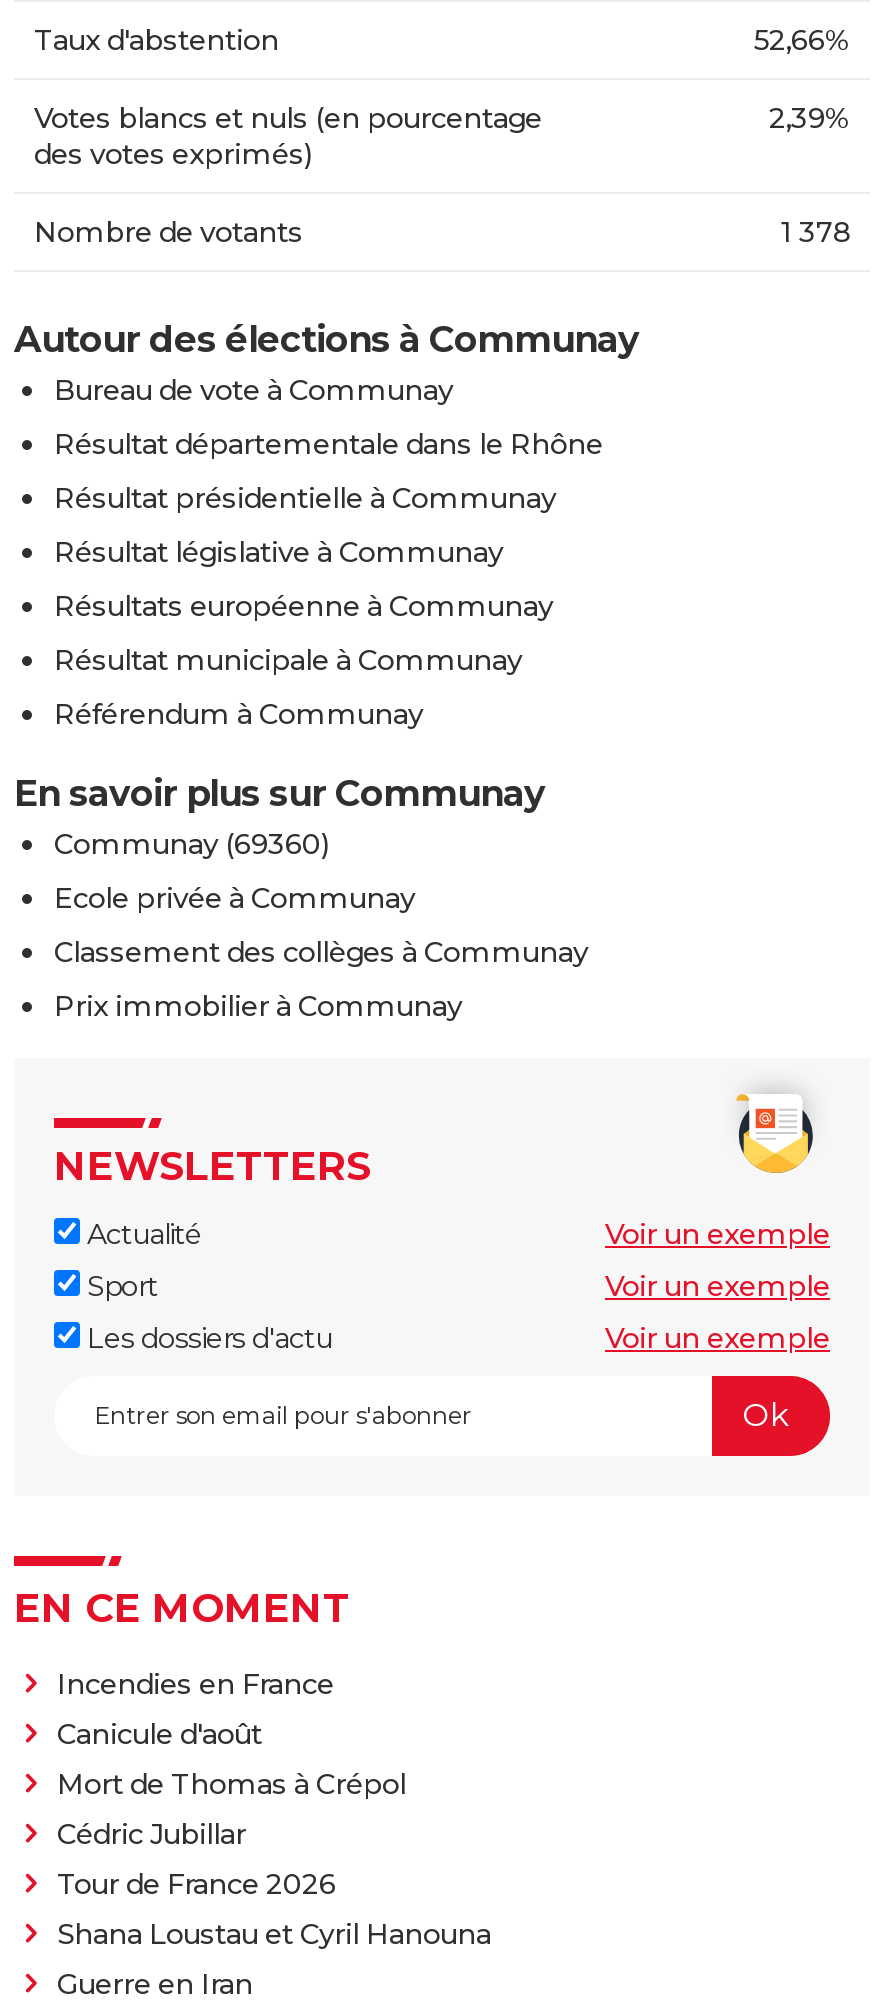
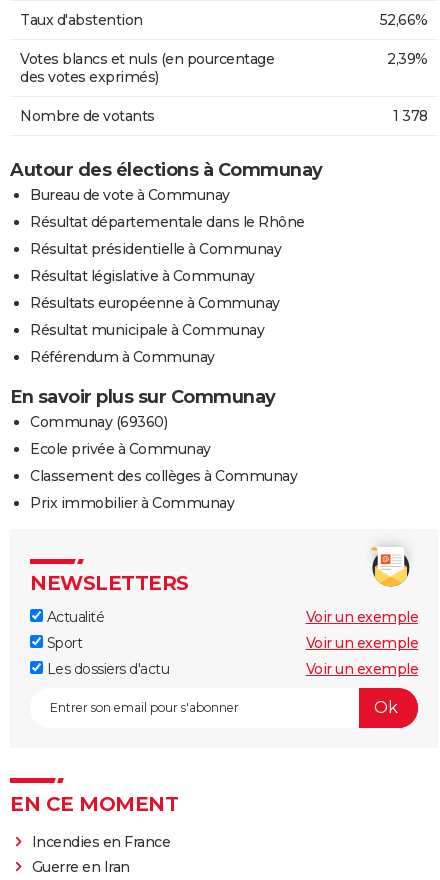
- Canicule d'août
- Mort de Thomas à Crépol
- Cédric Jubillar
- Tour de France 2026
- Shana Loustau et Cyril Hanouna
